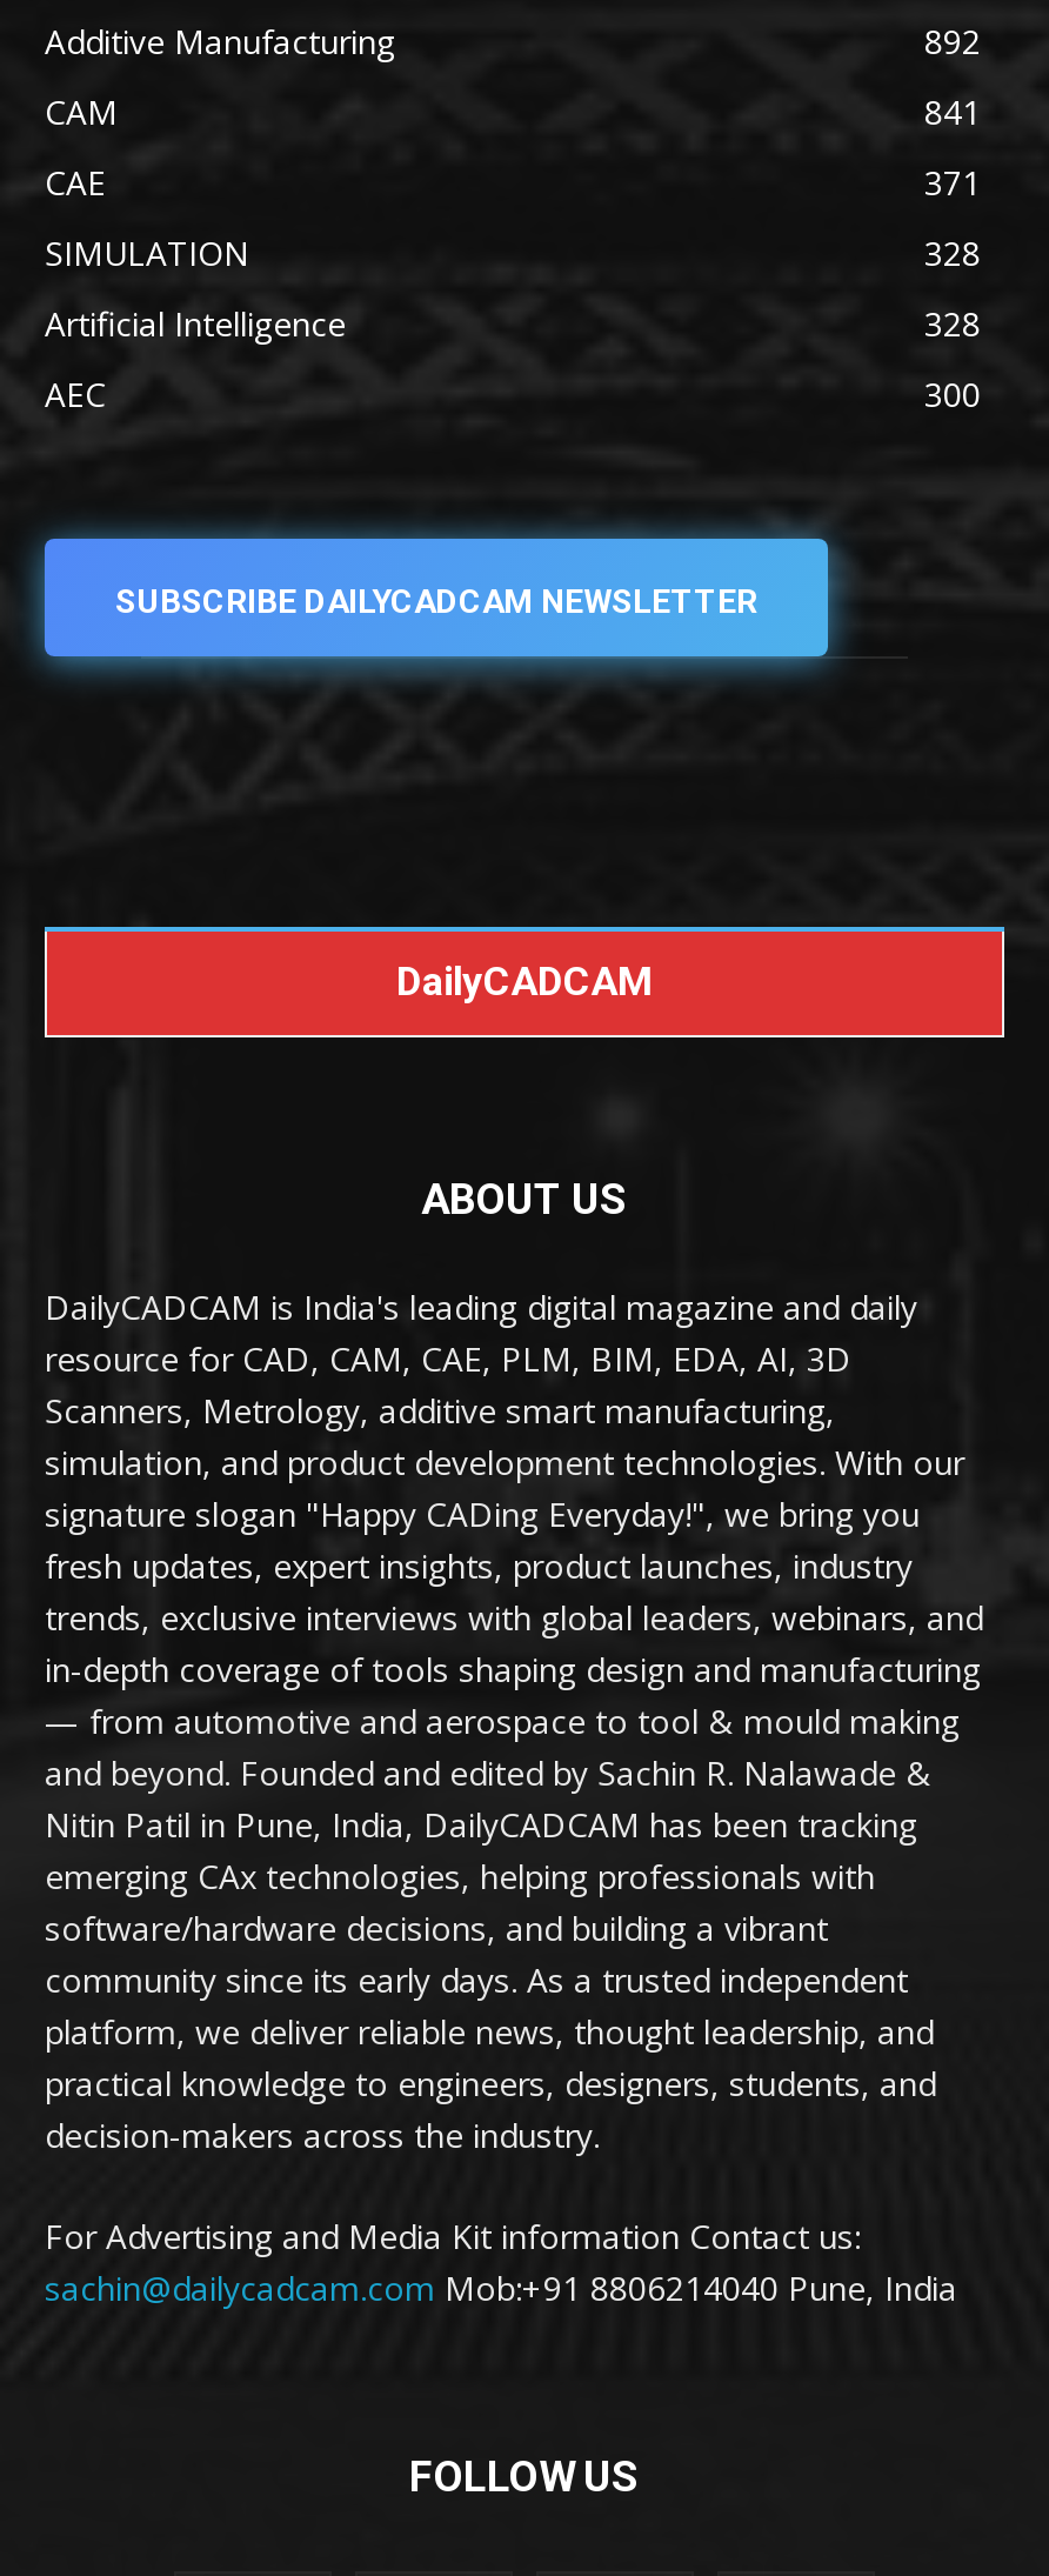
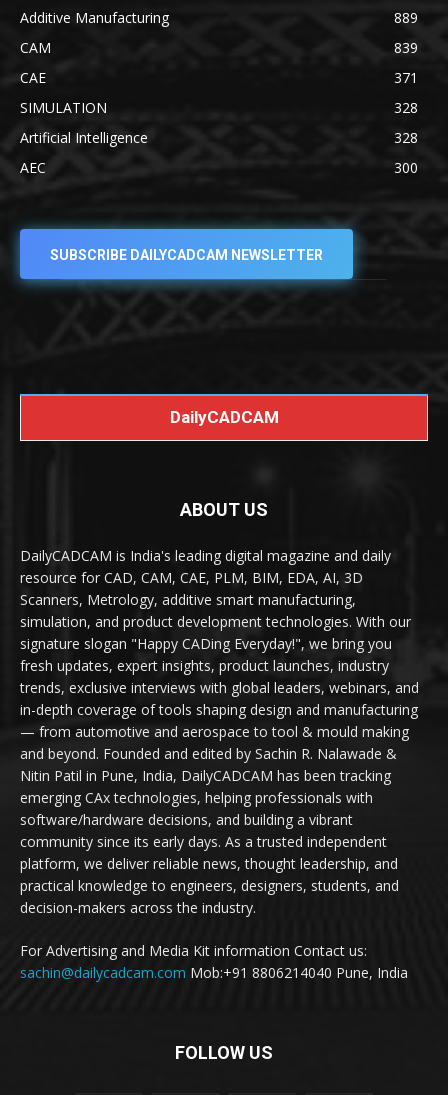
- 892
+ 889

- 841
+ 839
